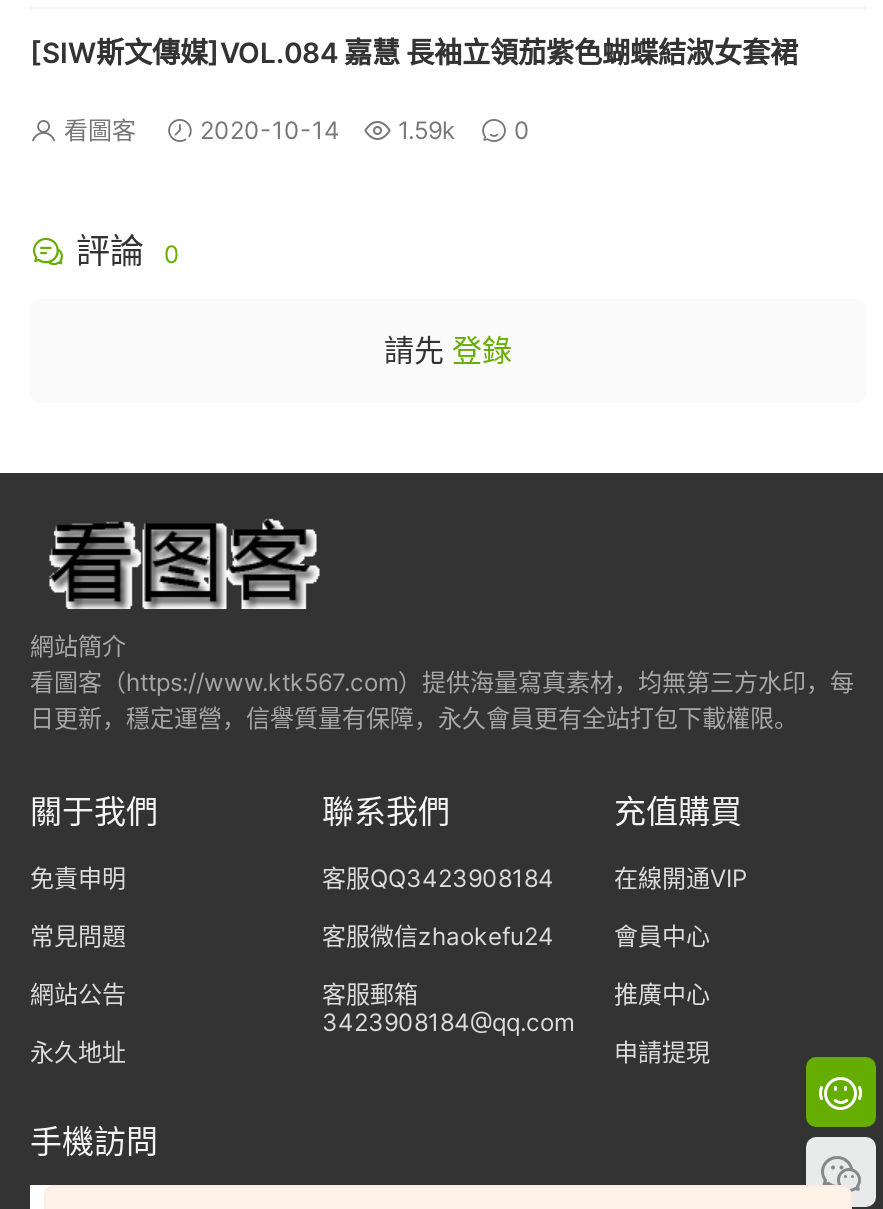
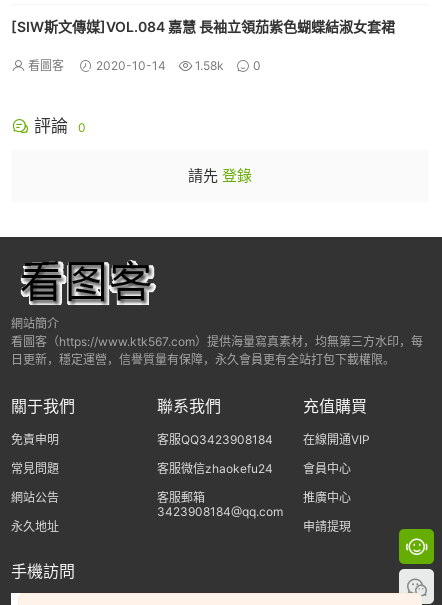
- 看圖客 2020-10-14 1.59k 0
+ 看圖客 2020-10-14 1.58k 0
